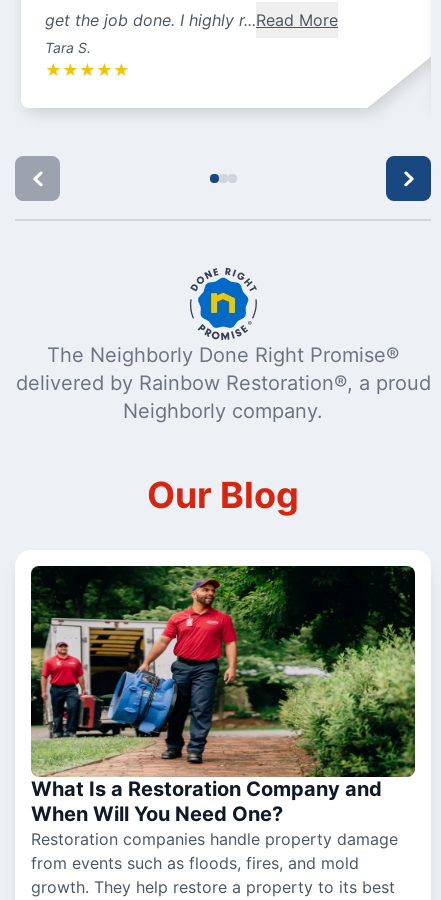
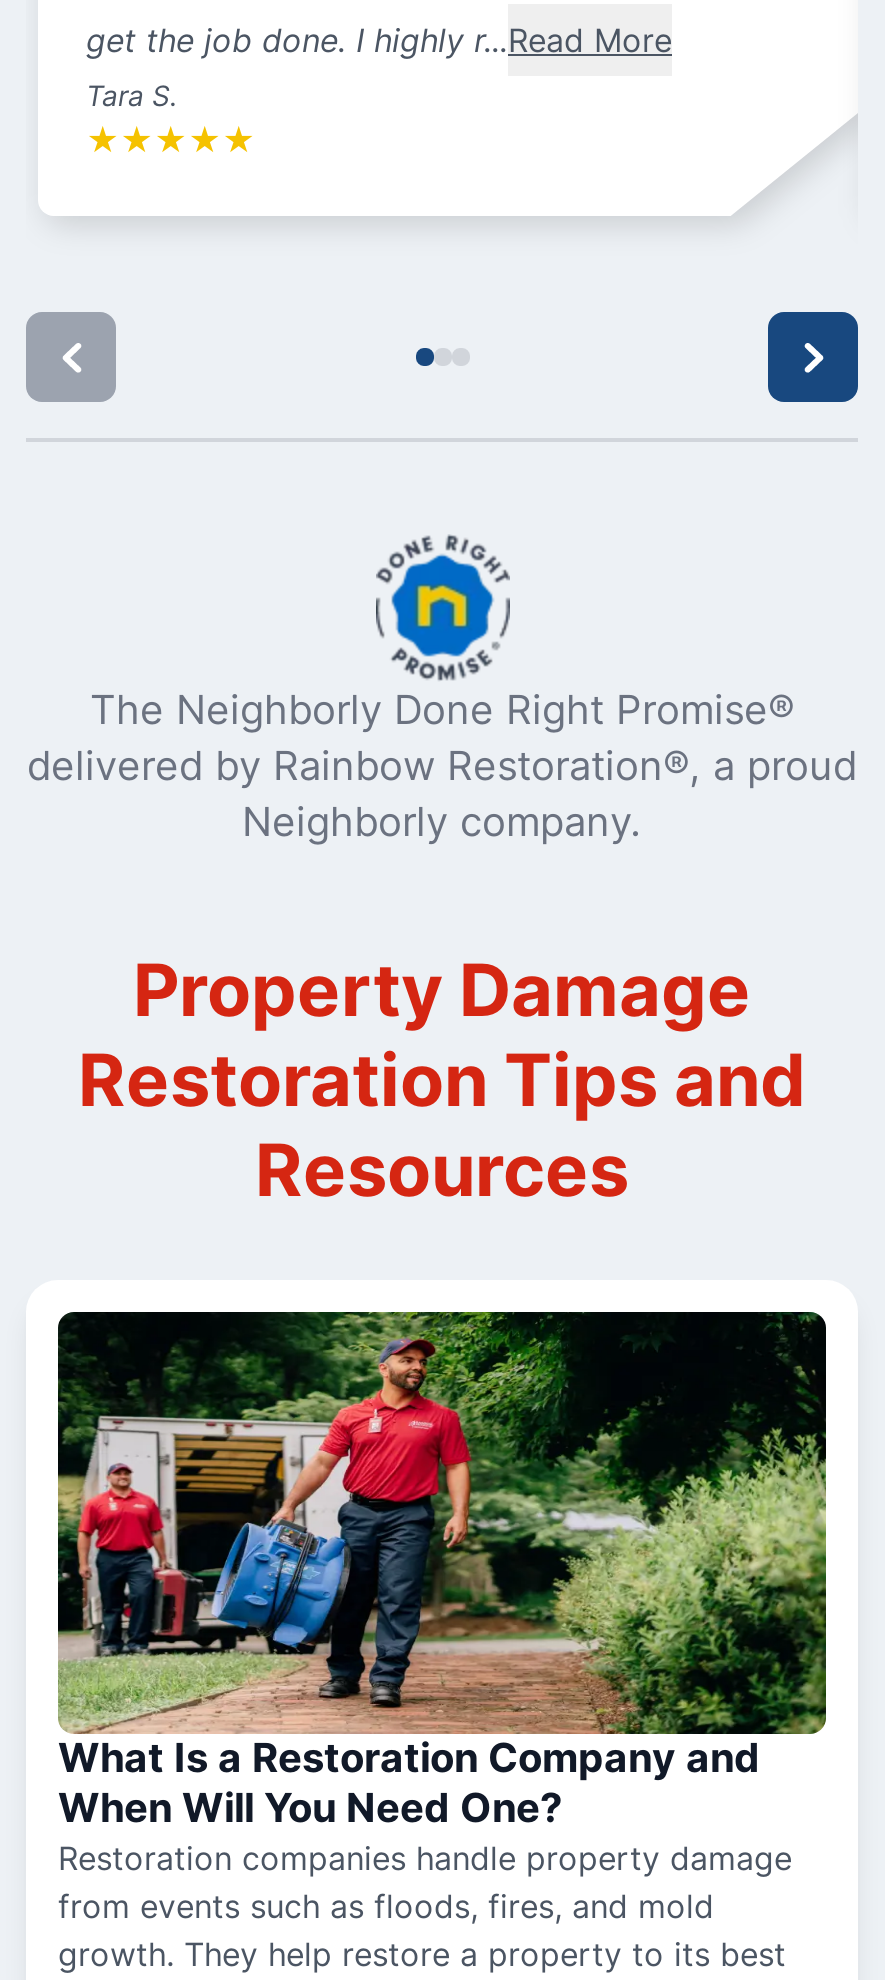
- Our Blog
+ Property Damage
+ Restoration Tips and
+ Resources
